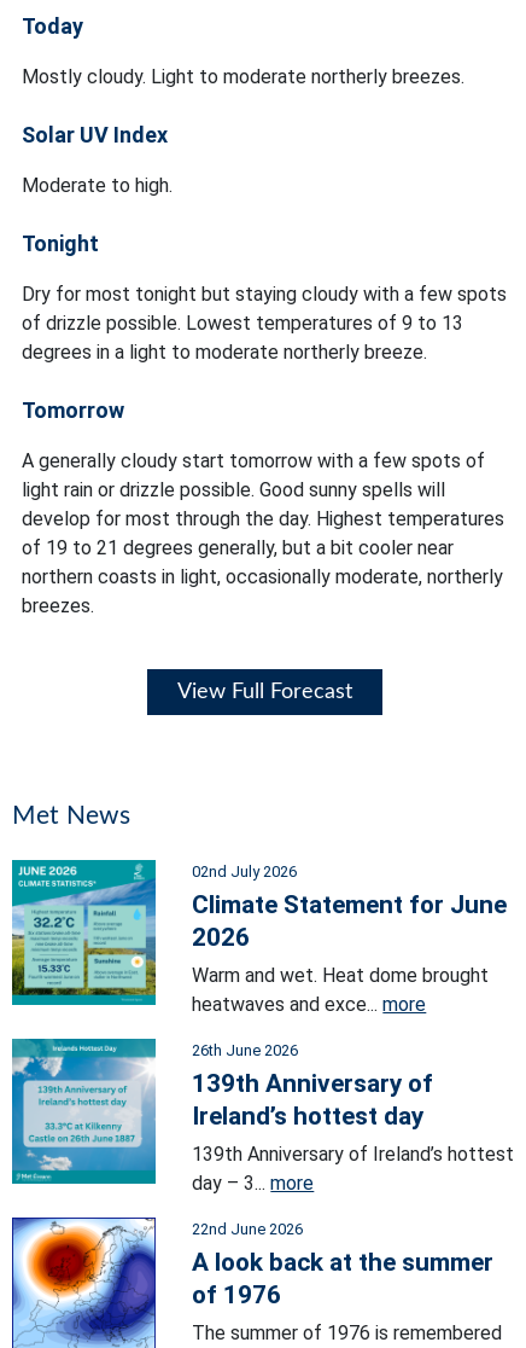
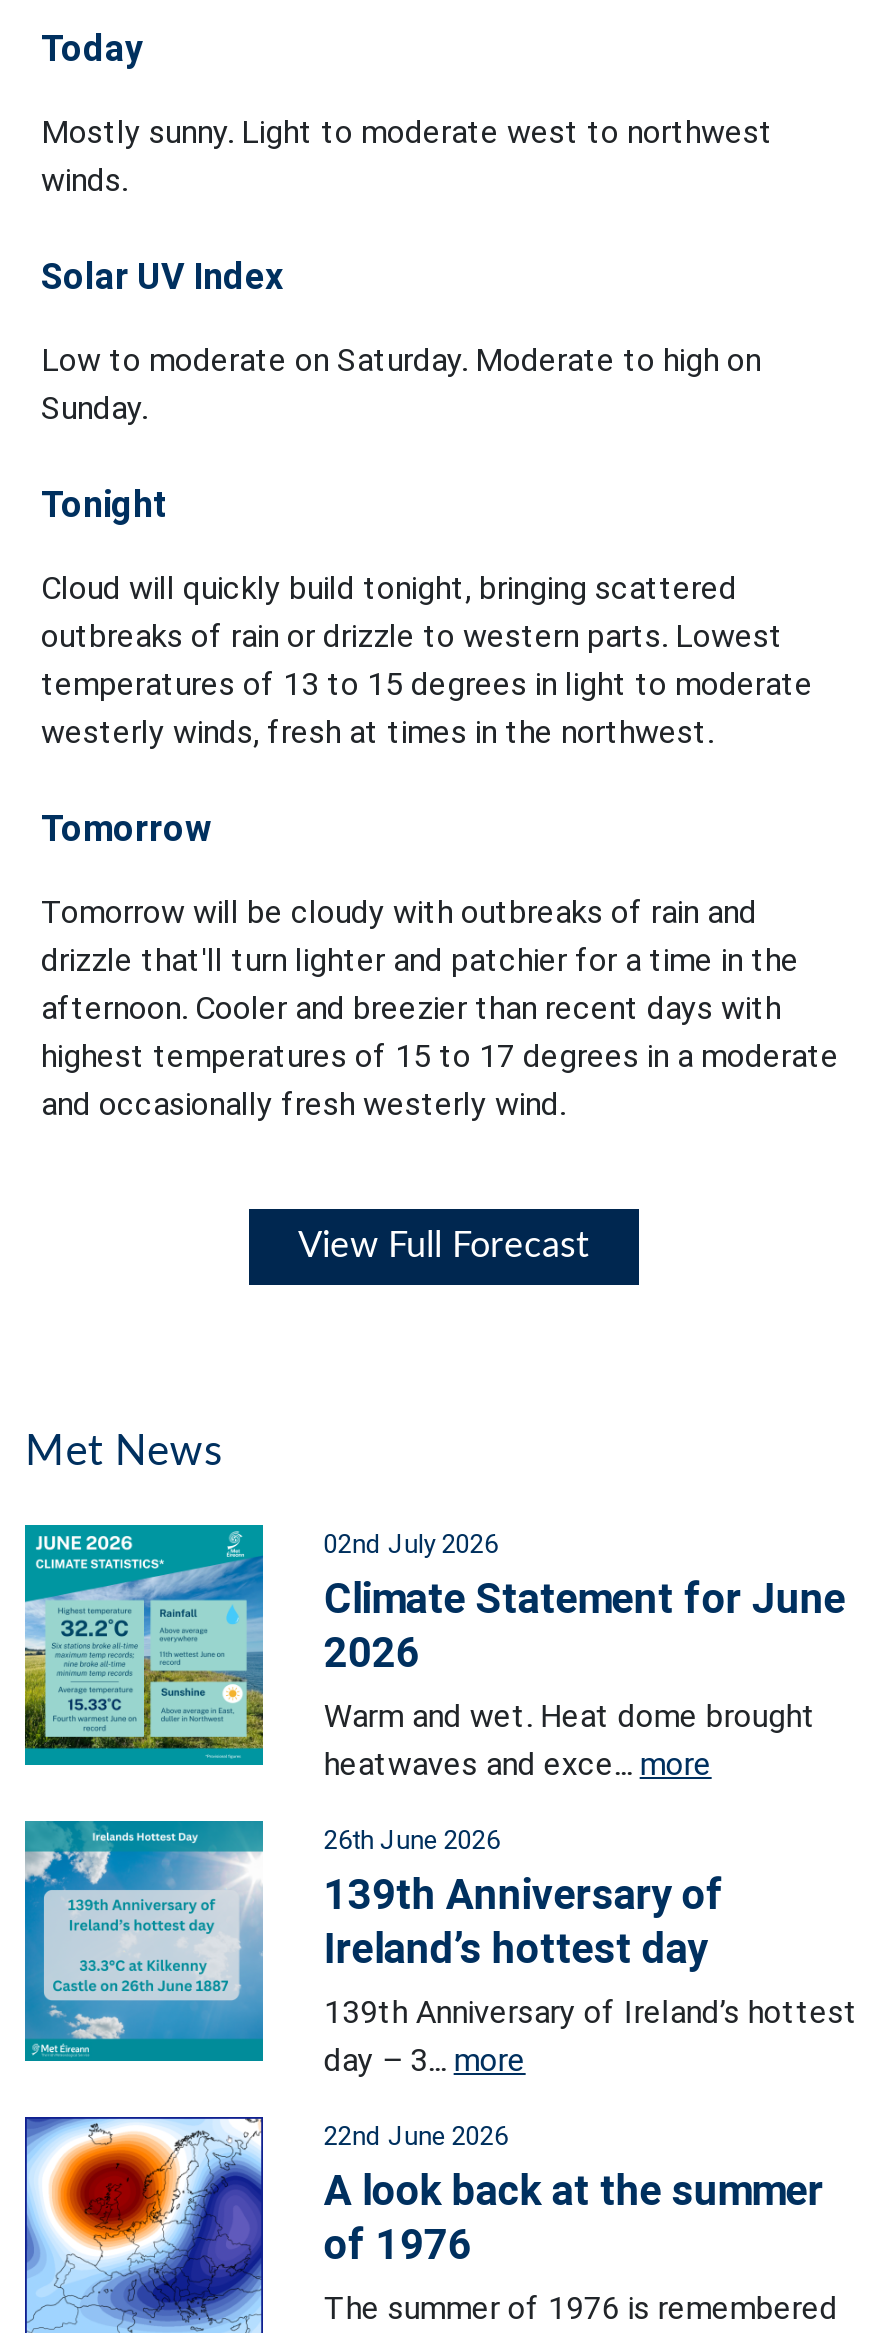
- Mostly cloudy. Light to moderate northerly breezes.
+ Mostly sunny. Light to moderate west to northwest
+ winds.

- Moderate to high.
+ Low to moderate on Saturday. Moderate to high on
+ Sunday.

- Dry for most tonight but staying cloudy with a few spots
- of drizzle possible. Lowest temperatures of 9 to 13
- degrees in a light to moderate northerly breeze.
+ Cloud will quickly build tonight, bringing scattered
+ outbreaks of rain or drizzle to western parts. Lowest
+ temperatures of 13 to 15 degrees in light to moderate
+ westerly winds, fresh at times in the northwest.

moved down: Tomorrow

- A generally cloudy start tomorrow with a few spots of
- light rain or drizzle possible. Good sunny spells will
- develop for most through the day. Highest temperatures
- of 19 to 21 degrees generally, but a bit cooler near
- northern coasts in light, occasionally moderate, northerly
- breezes.
+ Tomorrow will be cloudy with outbreaks of rain and
+ drizzle that'll turn lighter and patchier for a time in the
+ afternoon. Cooler and breezier than recent days with
+ highest temperatures of 15 to 17 degrees in a moderate
+ and occasionally fresh westerly wind.
